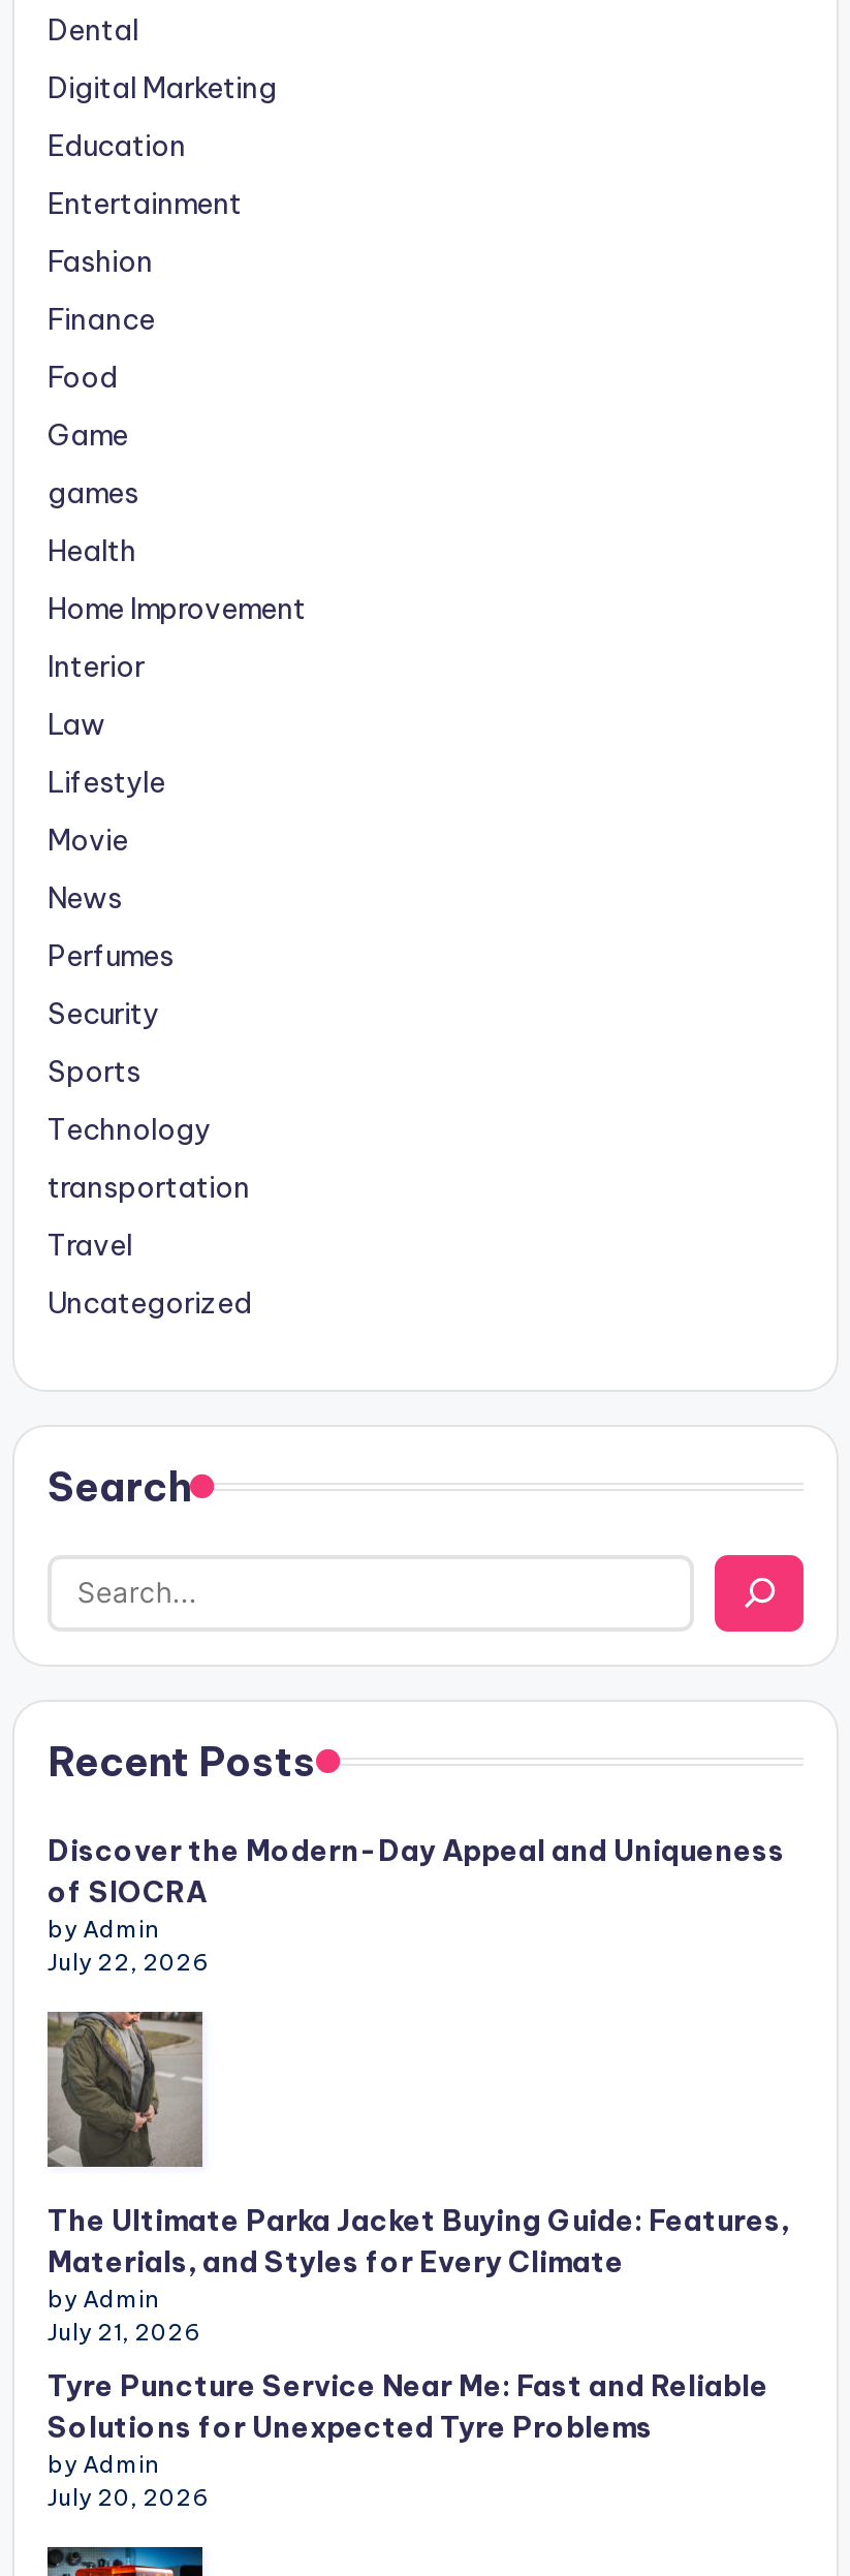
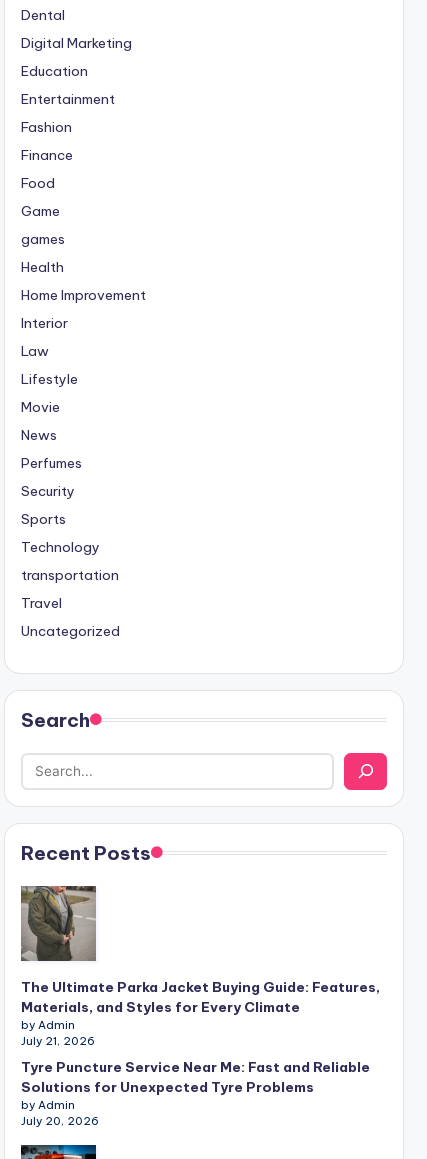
- Discover the Modern-Day Appeal and Uniqueness
- of SIOCRA
- by Admin
- July 22, 2026
